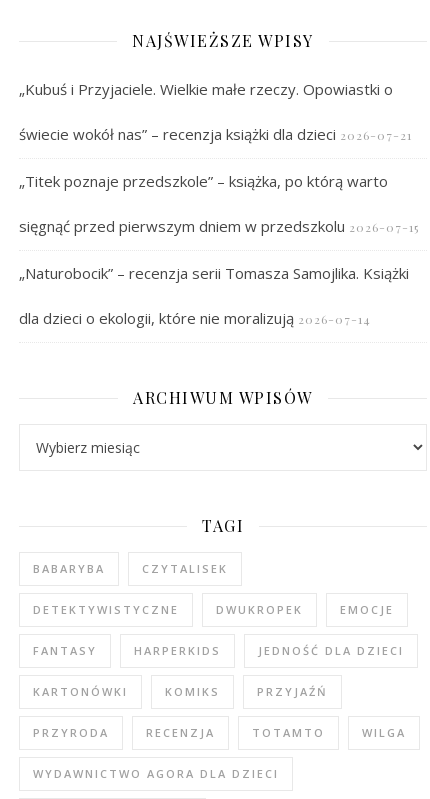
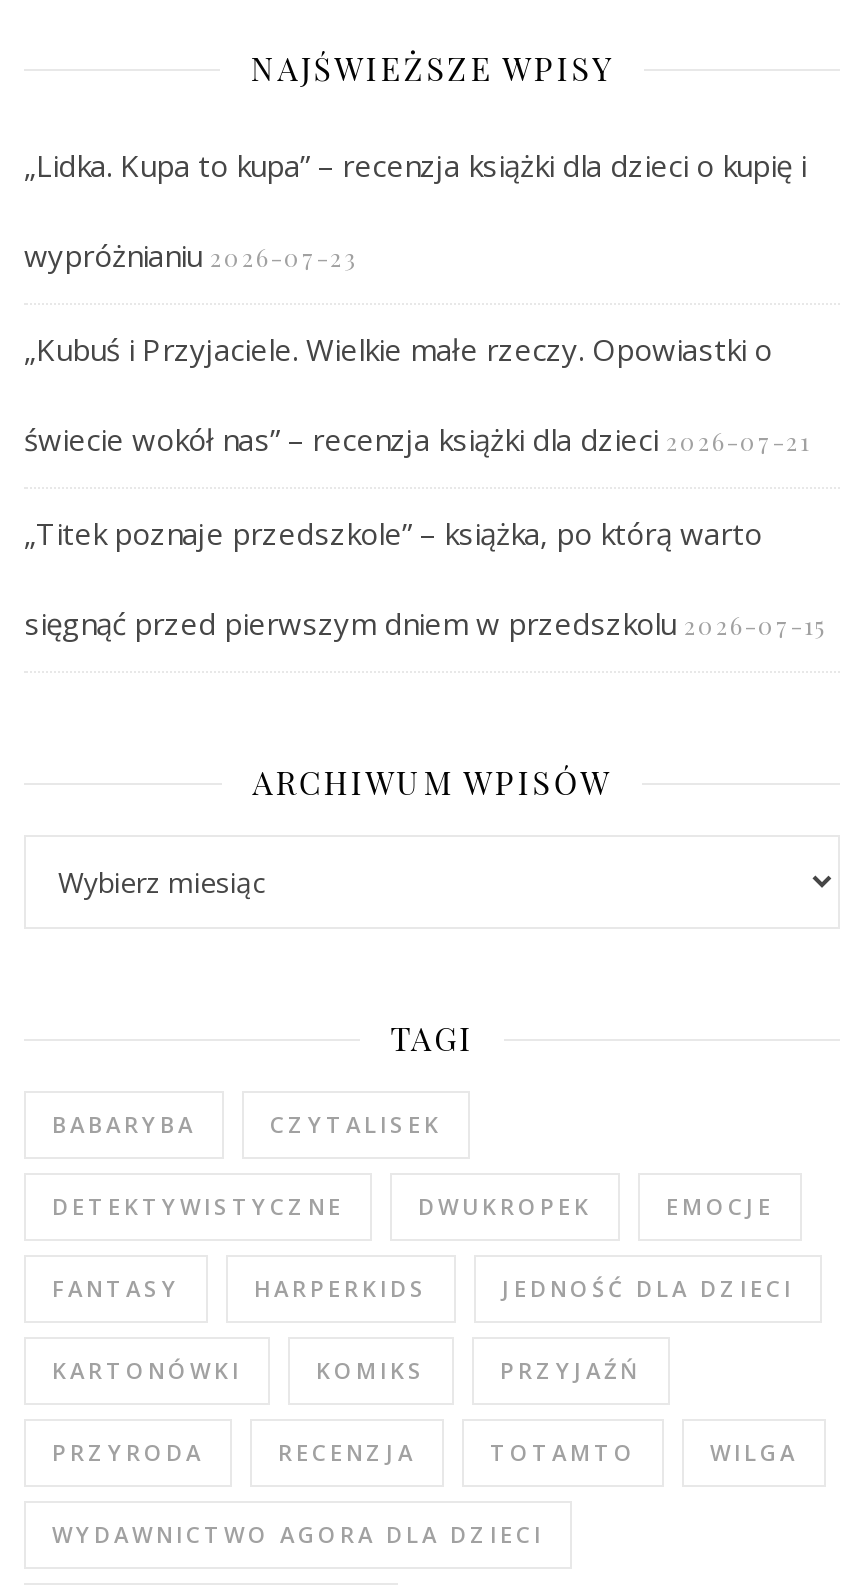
+ „Lidka. Kupa to kupa” – recenzja książki dla dzieci o kupię i
+ wypróżnianiu 2026-07-23

moved down: „Kubuś i Przyjaciele. Wielkie małe rzeczy. Opowiastki o | świecie wokół nas” – recenzja książki dla dzieci 2026-07-21 | „Titek poznaje przedszkole” – książka, po którą warto | sięgnąć przed pierwszym dniem w przedszkolu 2026-07-15

- „Naturobocik” – recenzja serii Tomasza Samojlika. Książki
- dla dzieci o ekologii, które nie moralizują 2026-07-14
